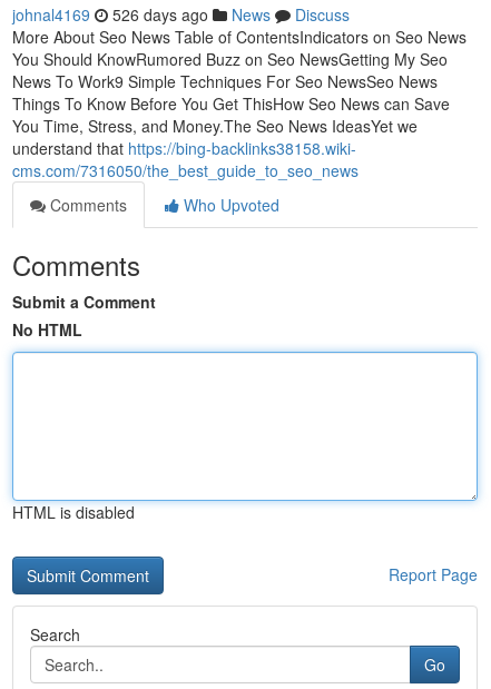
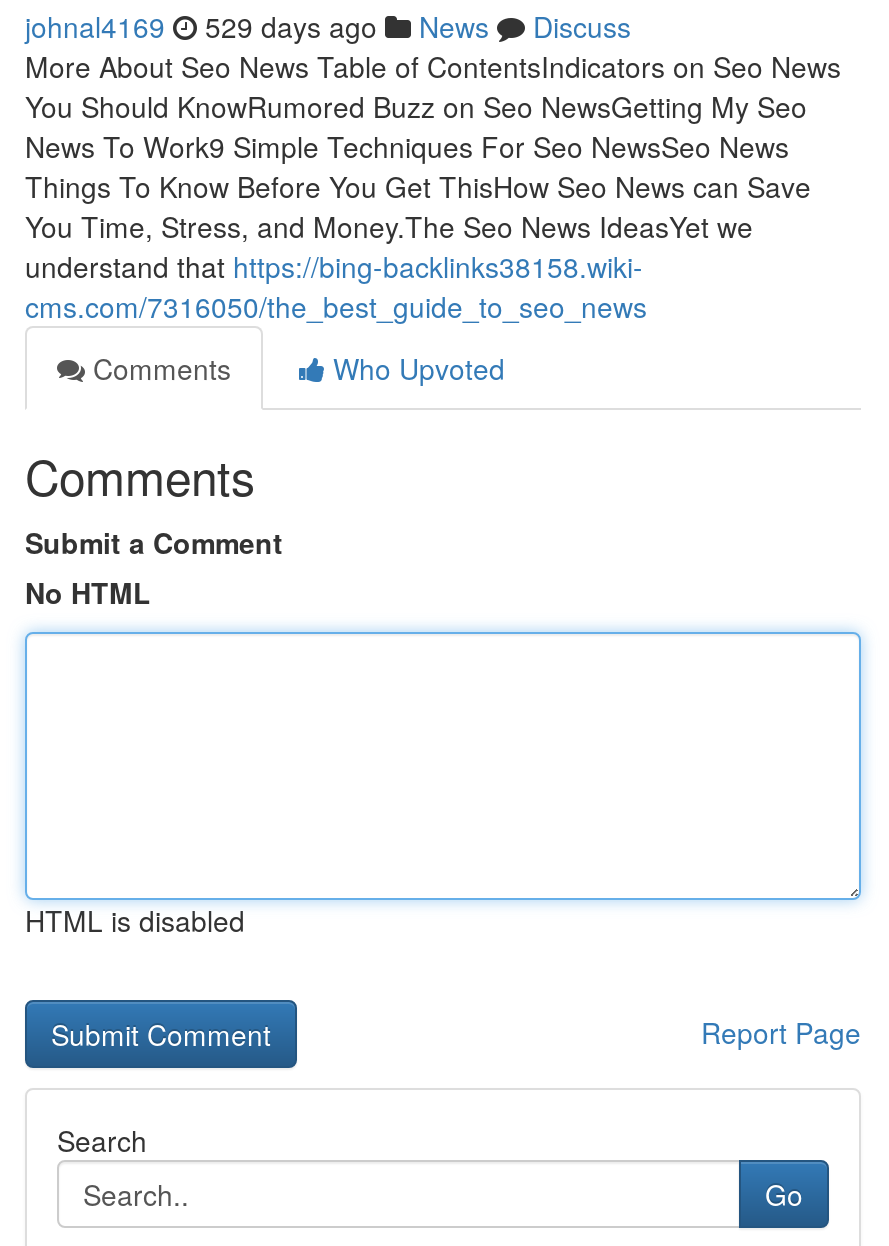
- johnal4169 526 days ago News Discuss
+ johnal4169 529 days ago News Discuss
